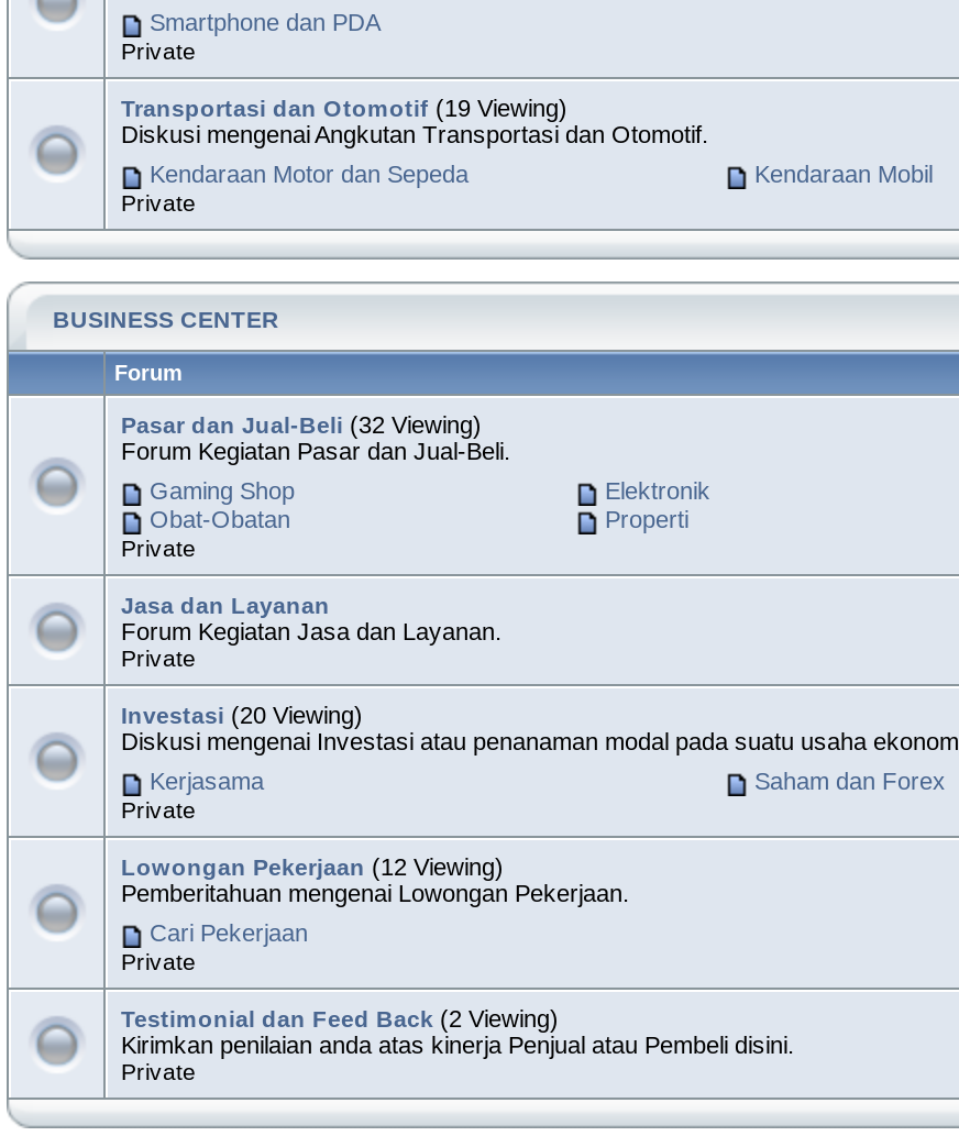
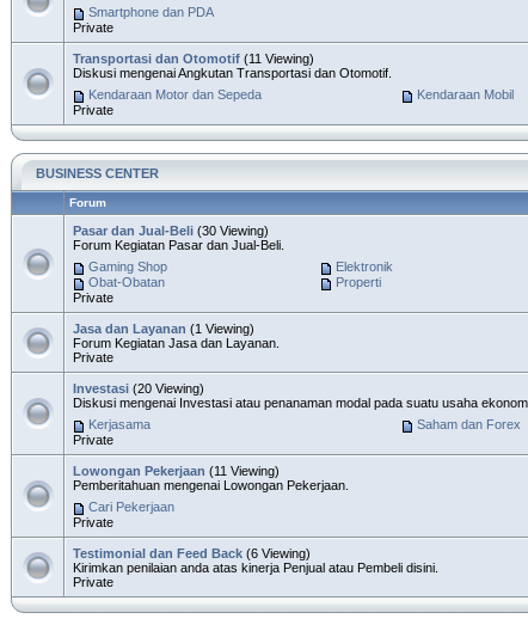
- Transportasi dan Otomotif (19 Viewing)
+ Transportasi dan Otomotif (11 Viewing)

- Pasar dan Jual-Beli (32 Viewing)
+ Pasar dan Jual-Beli (30 Viewing)

- Jasa dan Layanan
+ Jasa dan Layanan (1 Viewing)

- Lowongan Pekerjaan (12 Viewing)
+ Lowongan Pekerjaan (11 Viewing)

- Testimonial dan Feed Back (2 Viewing)
+ Testimonial dan Feed Back (6 Viewing)
